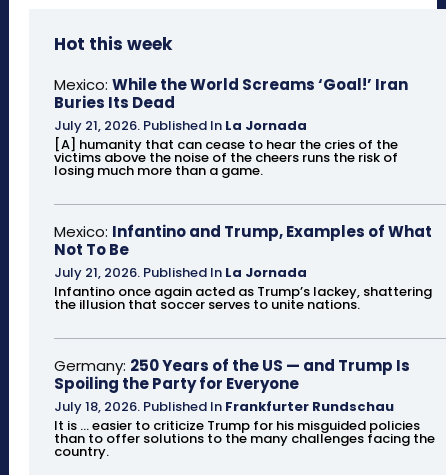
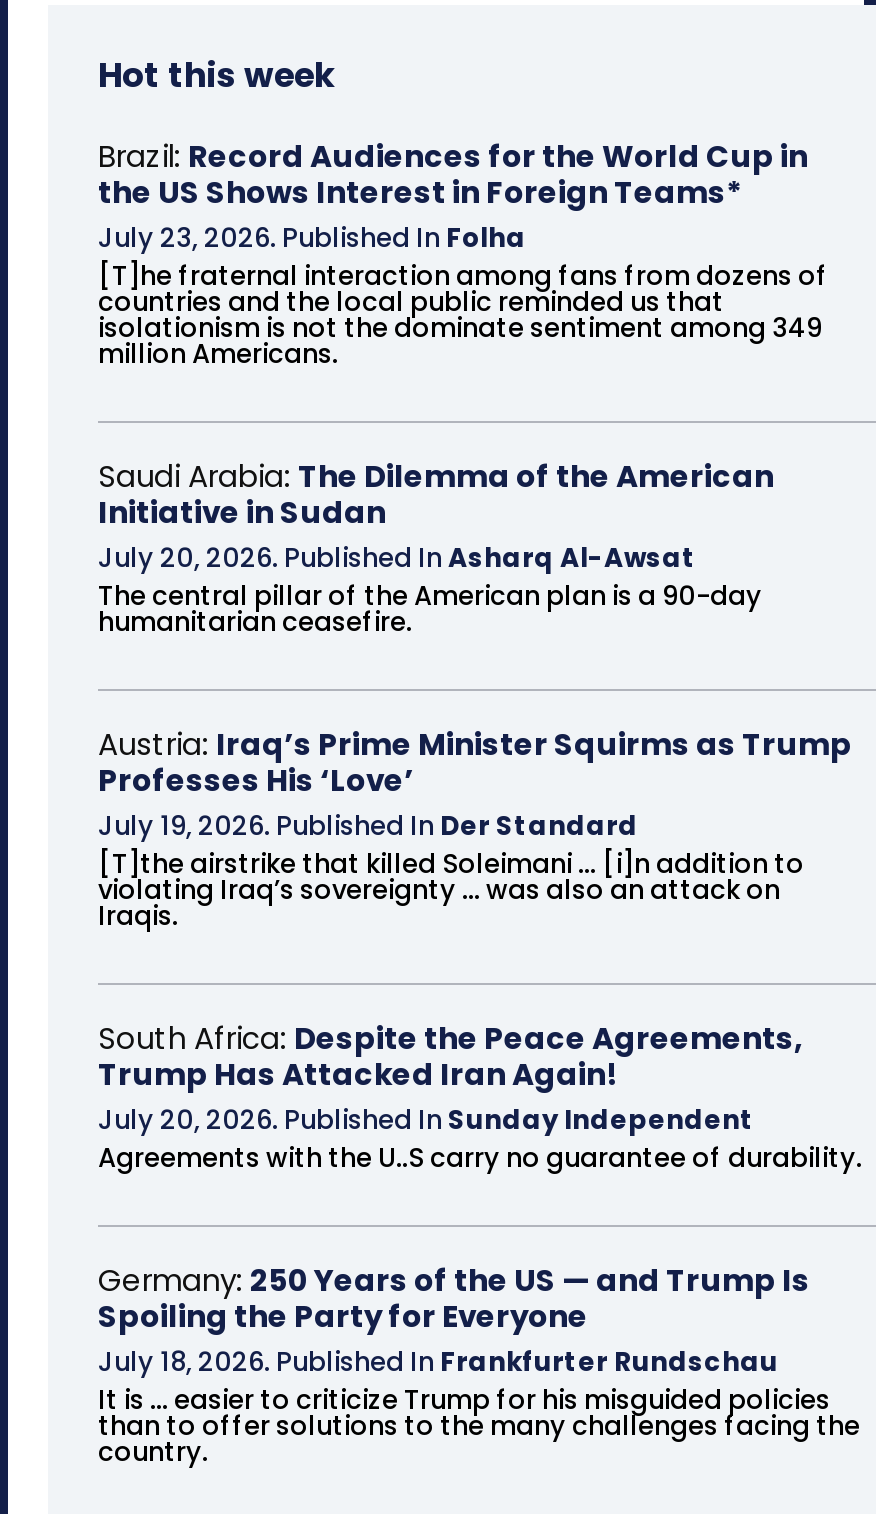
- Mexico: While the World Screams ‘Goal!’ Iran
- Buries Its Dead
- July 21, 2026. Published In La Jornada
- [A] humanity that can cease to hear the cries of the
- victims above the noise of the cheers runs the risk of
- losing much more than a game.
- Mexico: Infantino and Trump, Examples of What
- Not To Be
- July 21, 2026. Published In La Jornada
- Infantino once again acted as Trump’s lackey, shattering
- the illusion that soccer serves to unite nations.
+ Brazil: Record Audiences for the World Cup in
+ the US Shows Interest in Foreign Teams*
+ July 23, 2026. Published In Folha
+ [T]he fraternal interaction among fans from dozens of
+ countries and the local public reminded us that
+ isolationism is not the dominate sentiment among 349
+ million Americans.
+ Saudi Arabia: The Dilemma of the American
+ Initiative in Sudan
+ July 20, 2026. Published In Asharq Al-Awsat
+ The central pillar of the American plan is a 90-day
+ humanitarian ceasefire.
+ Austria: Iraq’s Prime Minister Squirms as Trump
+ Professes His ‘Love’
+ July 19, 2026. Published In Der Standard
+ [T]the airstrike that killed Soleimani ... [i]n addition to
+ violating Iraq’s sovereignty ... was also an attack on
+ Iraqis.
+ South Africa: Despite the Peace Agreements,
+ Trump Has Attacked Iran Again!
+ July 20, 2026. Published In Sunday Independent
+ Agreements with the U..S carry no guarantee of durability.
